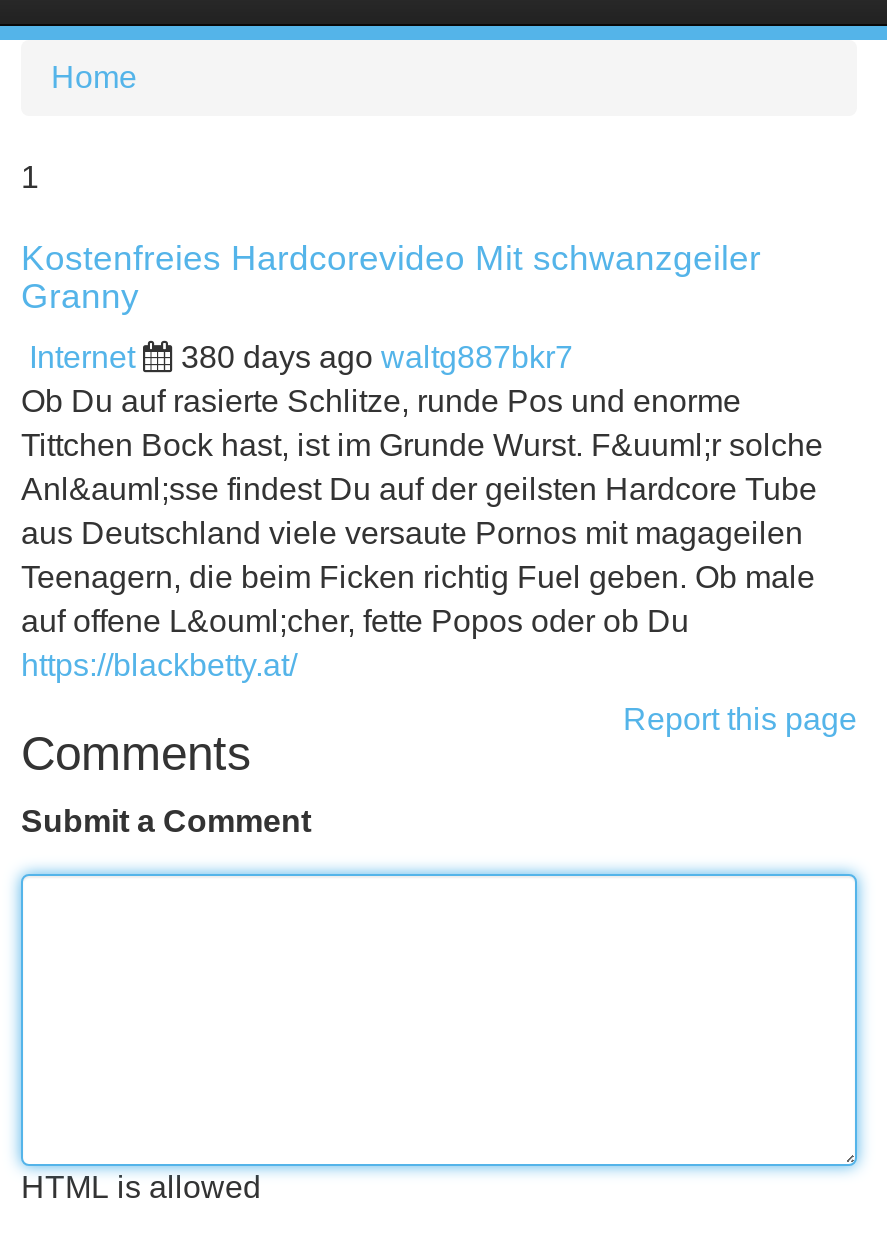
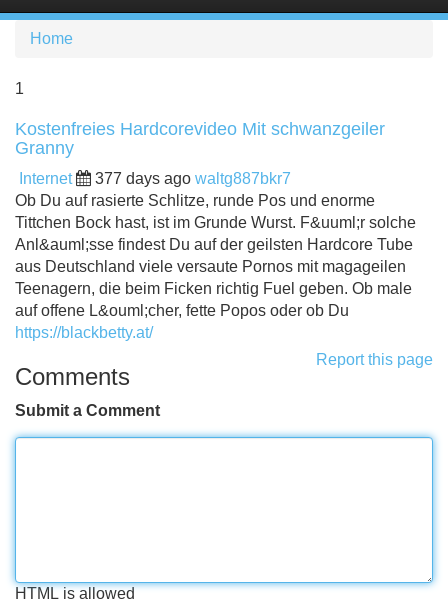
- 380 days ago waltg887bkr7
+ 377 days ago waltg887bkr7
